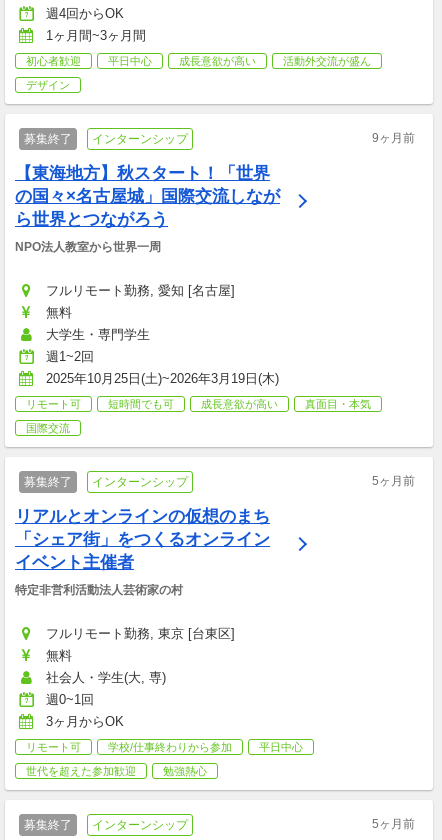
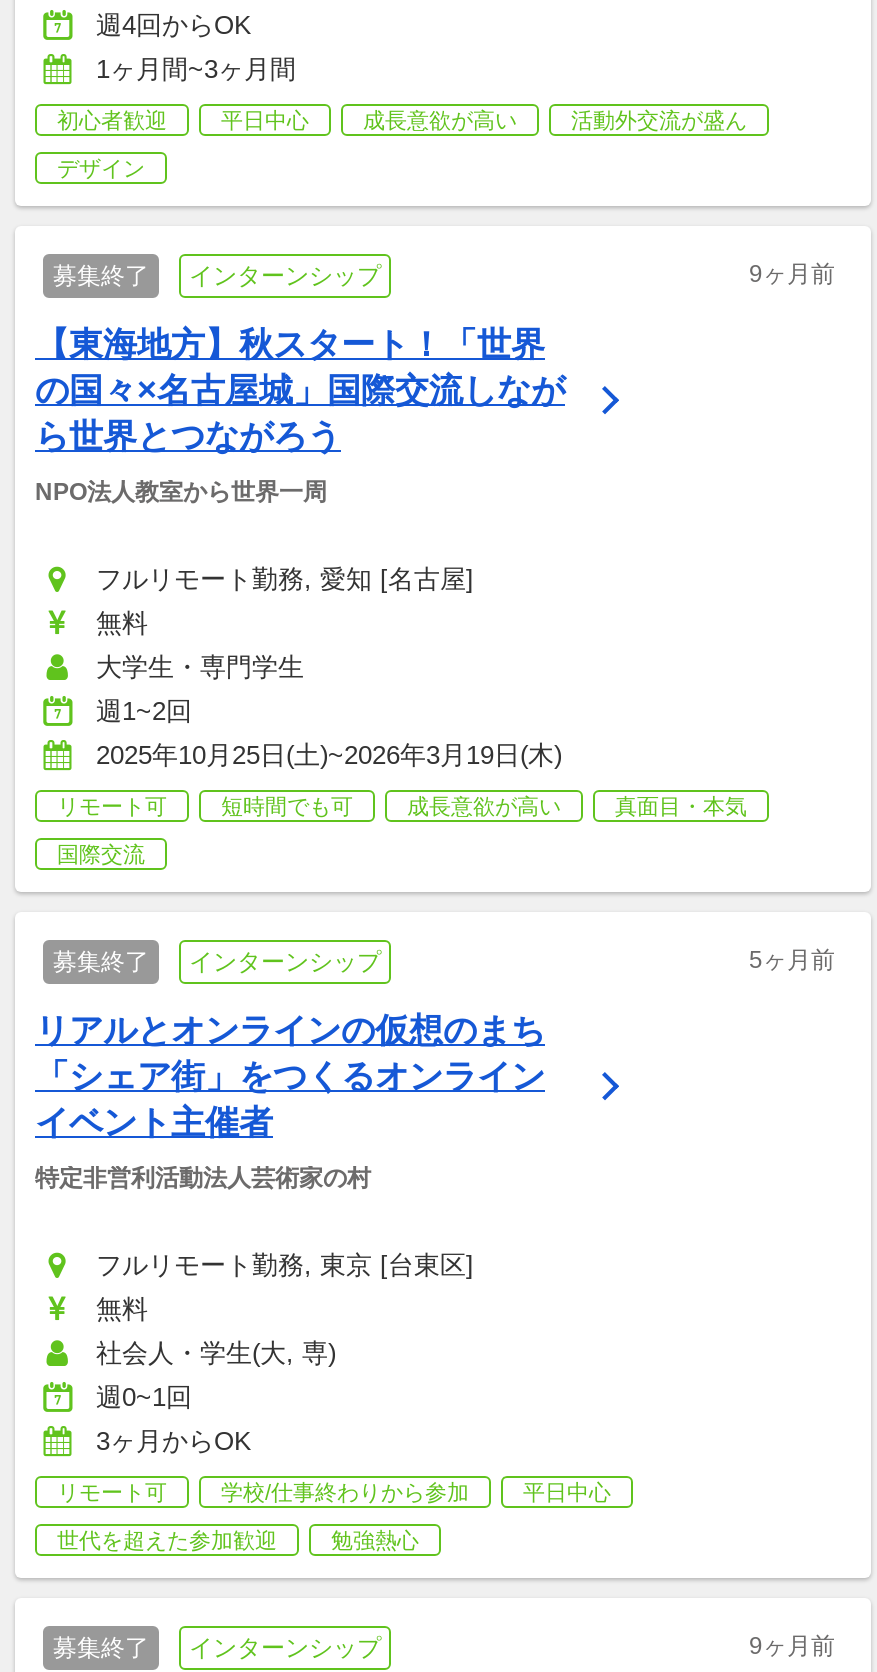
- 5ヶ月前
+ 9ヶ月前
